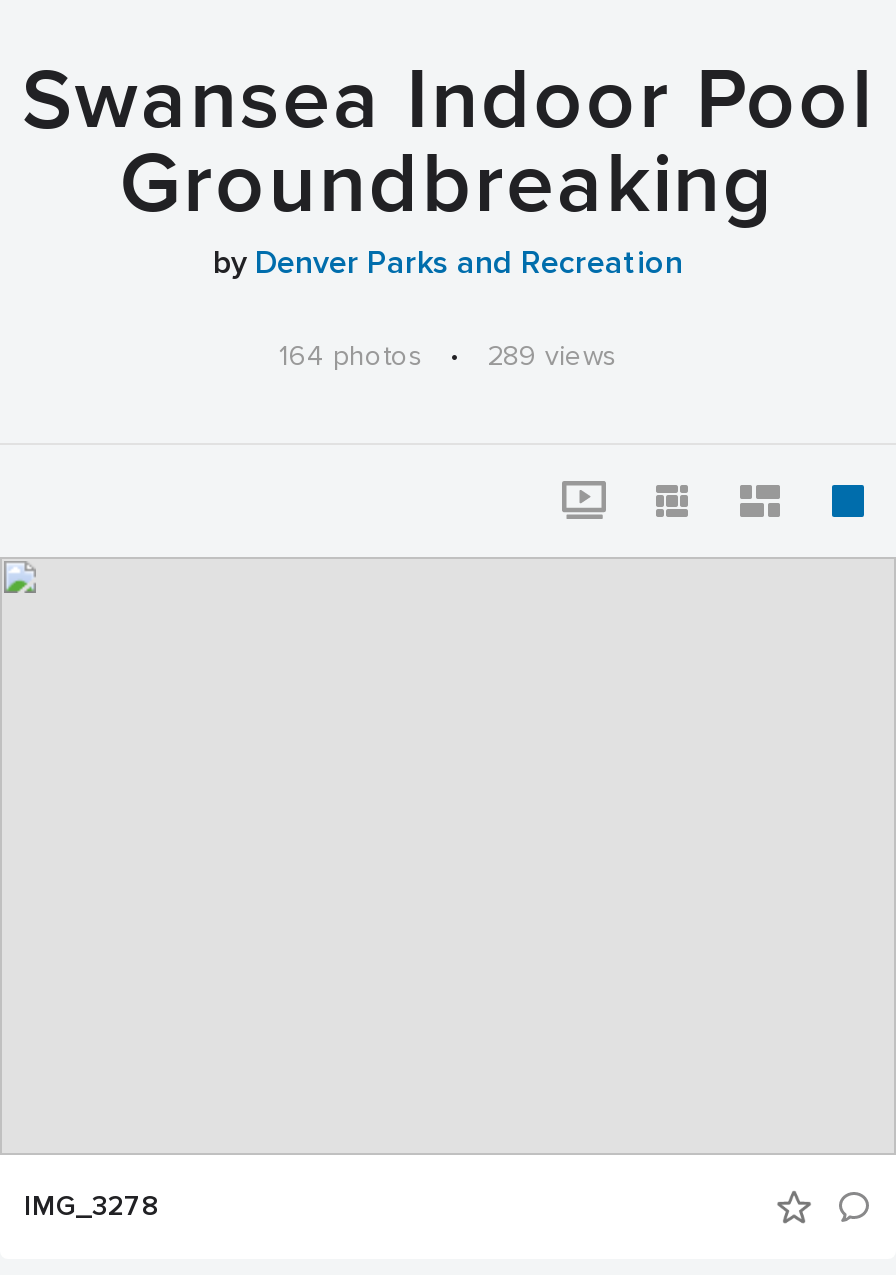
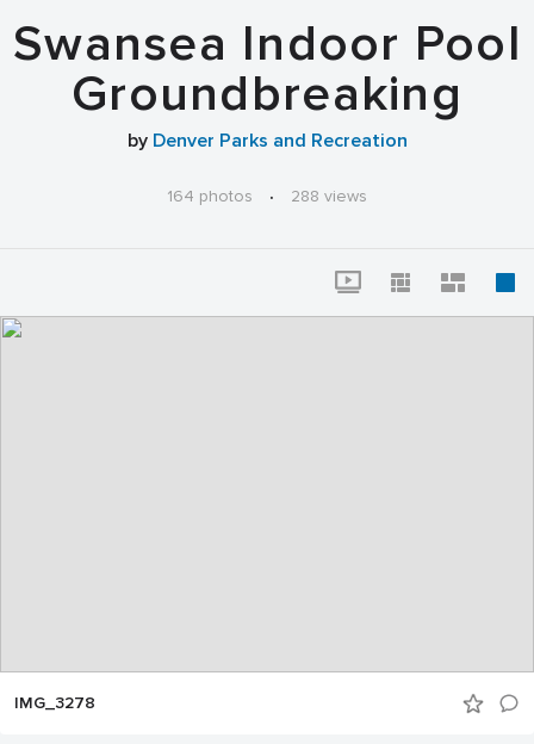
- 289 views
+ 288 views
